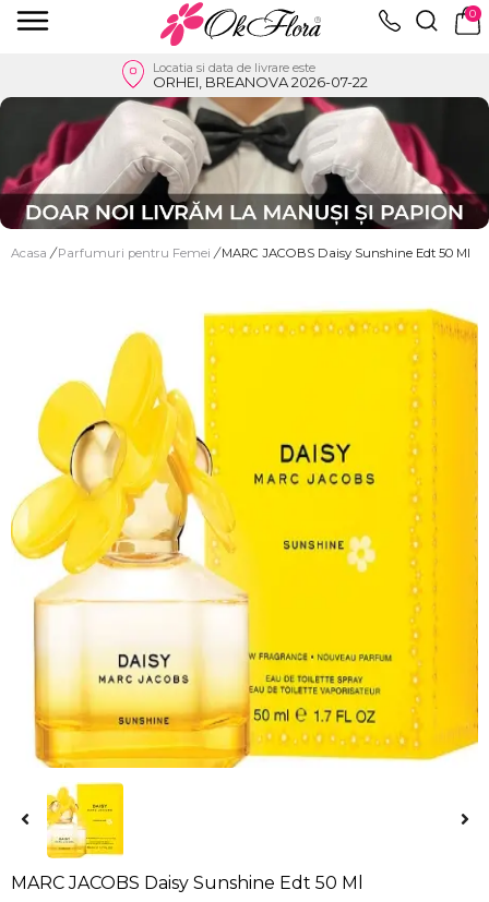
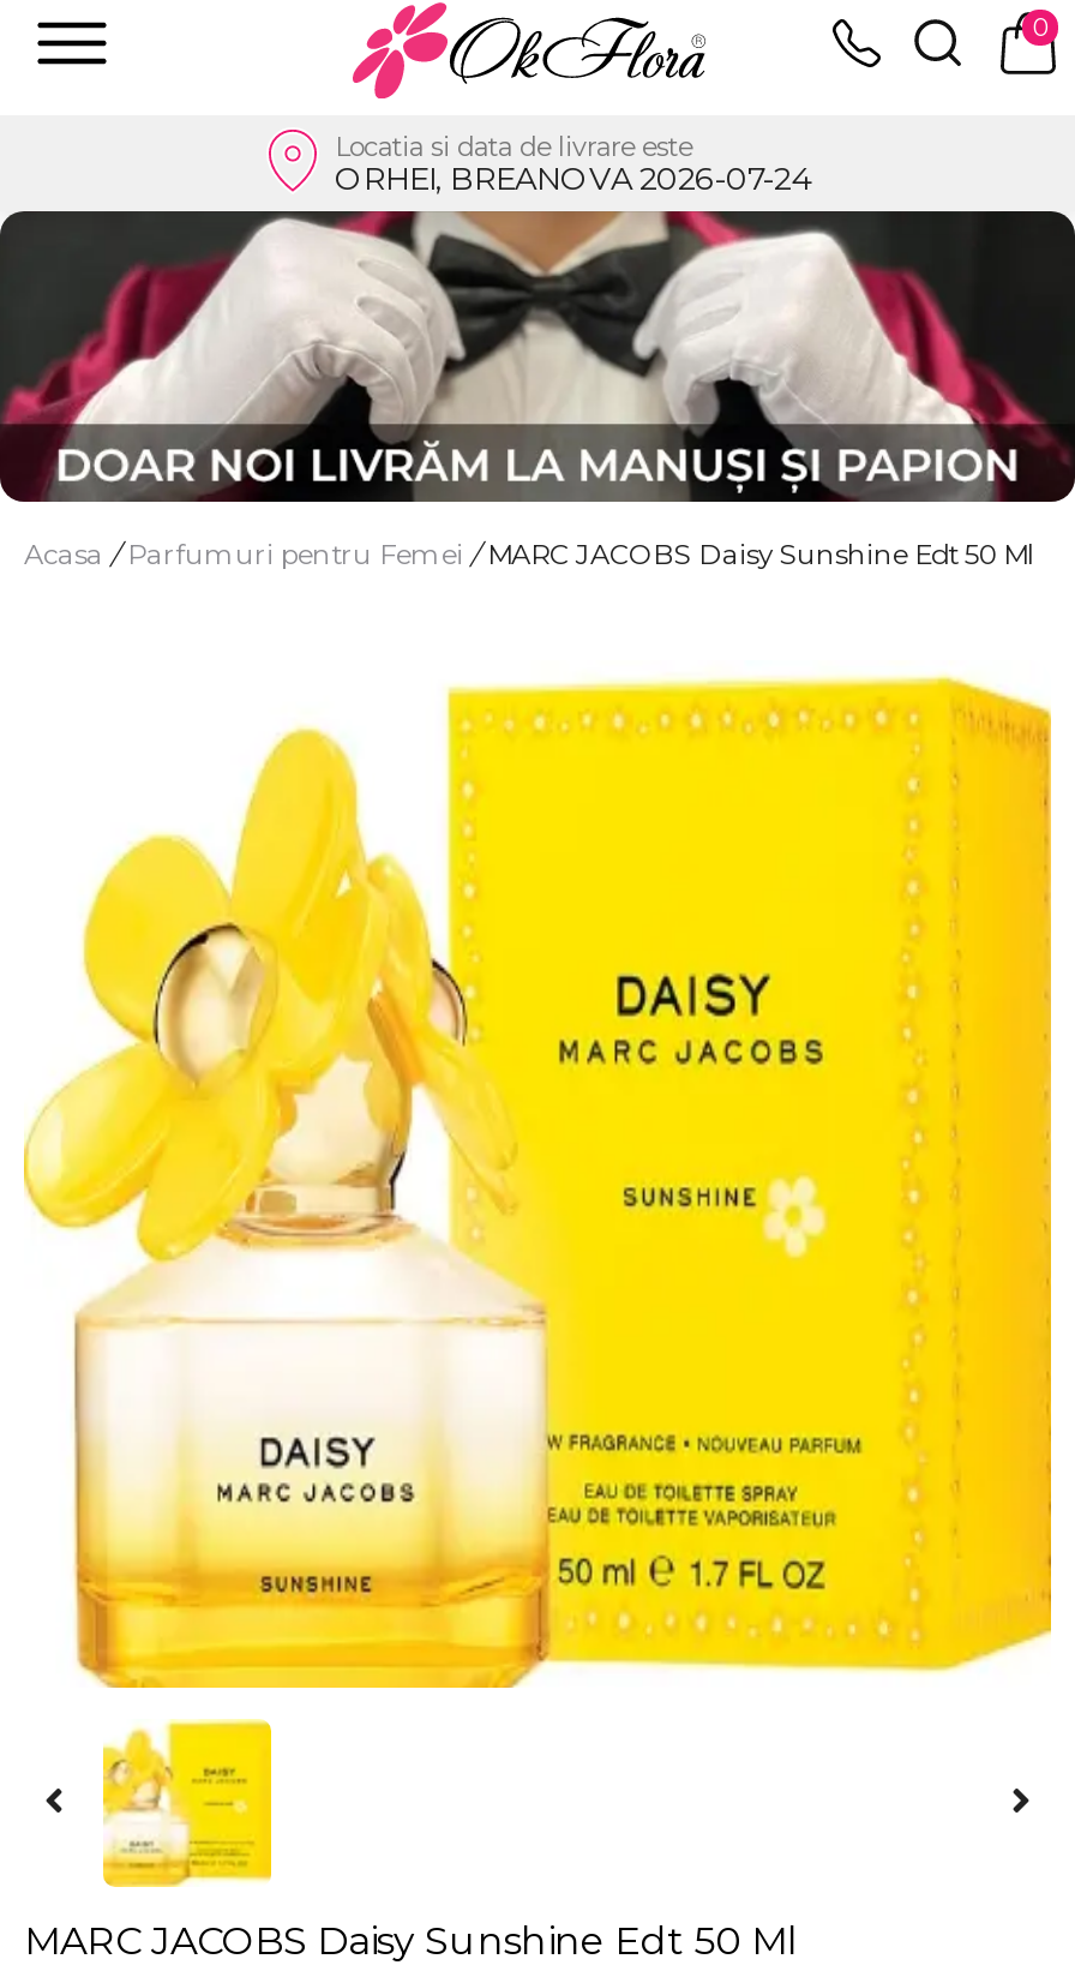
- ORHEI, BREANOVA 2026-07-22
+ ORHEI, BREANOVA 2026-07-24
